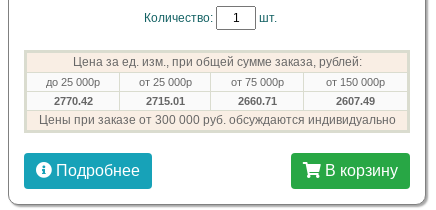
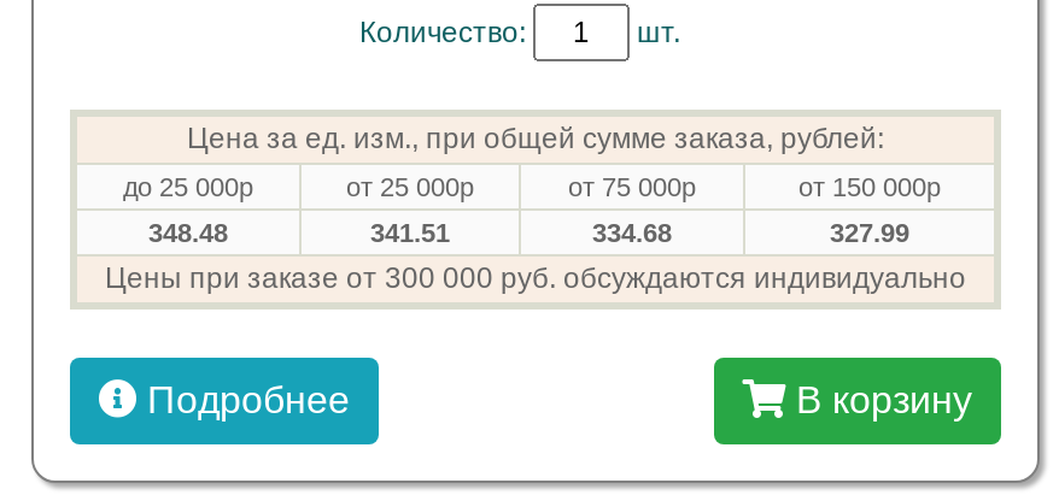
- 2770.42
+ 348.48

- 2715.01
+ 341.51

- 2660.71
+ 334.68

- 2607.49
+ 327.99
